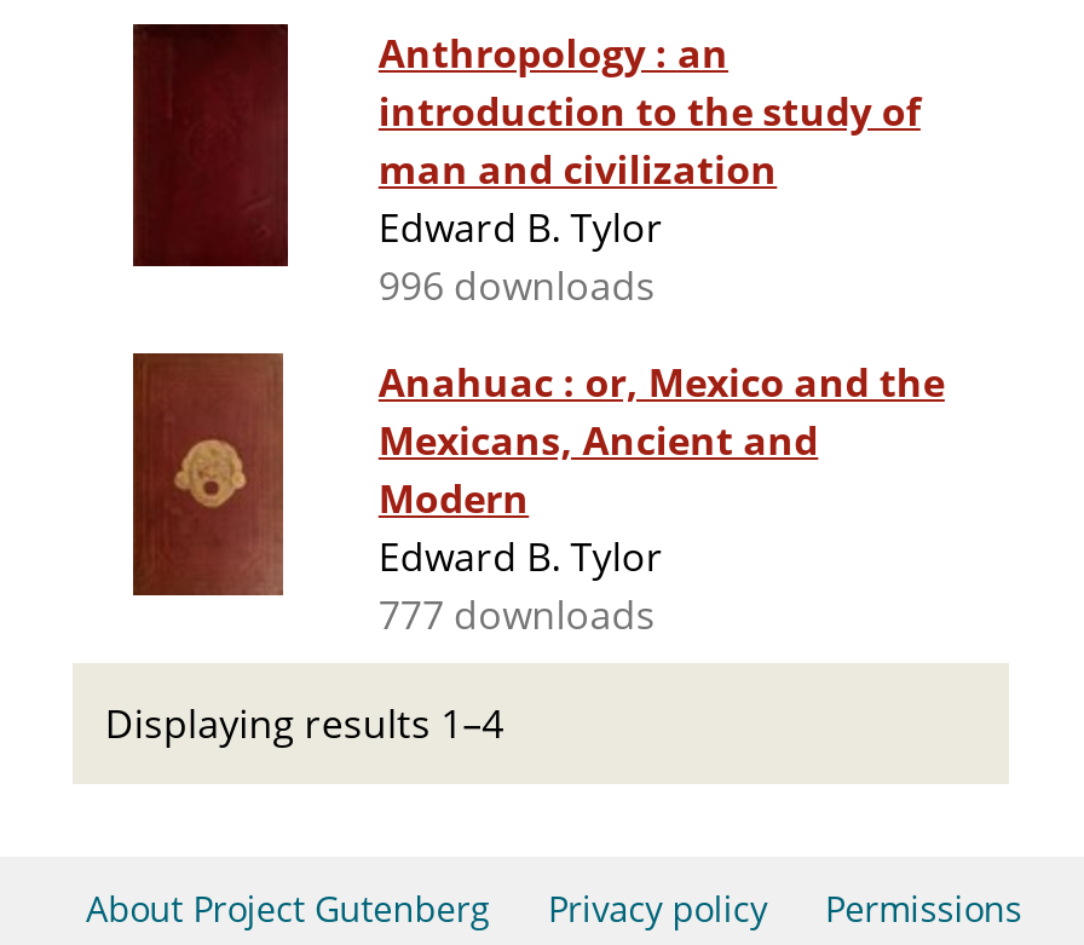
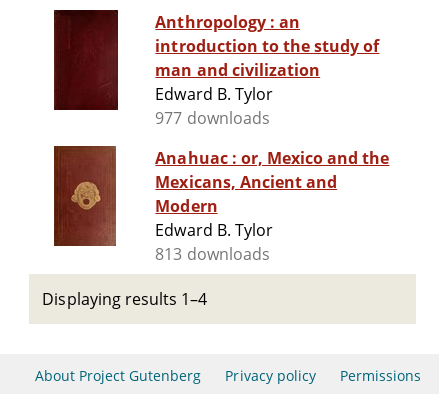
- 996 downloads
+ 977 downloads

- 777 downloads
+ 813 downloads
